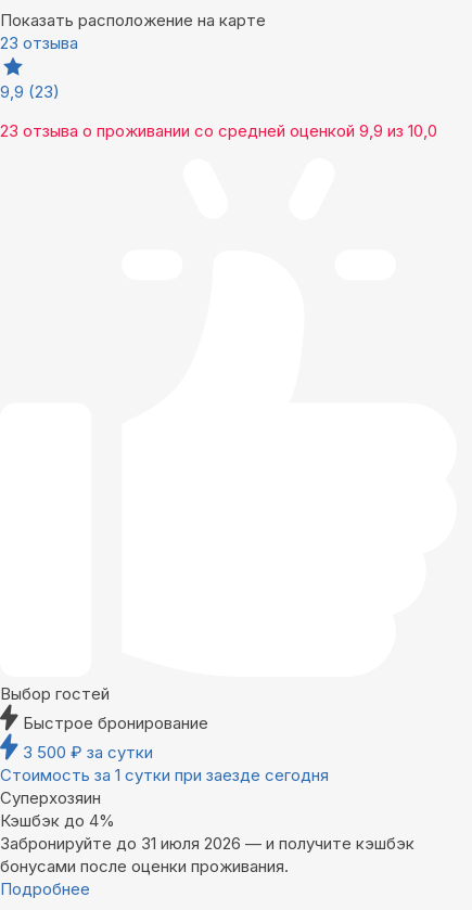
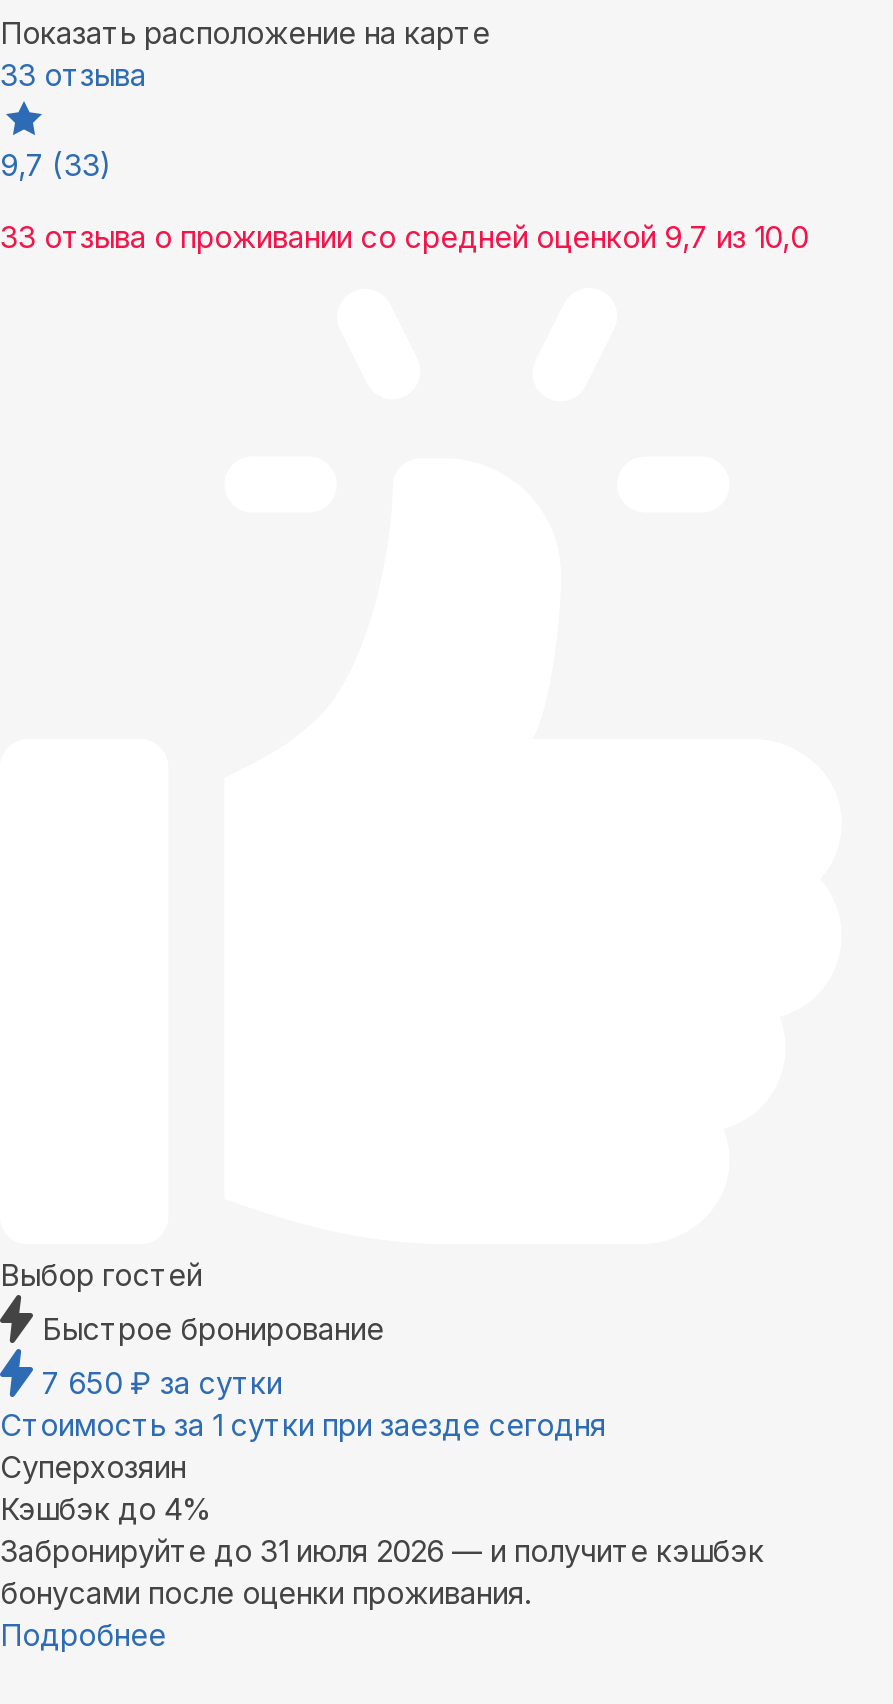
- 23 отзыва
+ 33 отзыва

- 9,9 (23)
+ 9,7 (33)

- 23 отзыва о проживании со средней оценкой 9,9 из 10,0
+ 33 отзыва о проживании со средней оценкой 9,7 из 10,0

- 3 500 ₽ за сутки
+ 7 650 ₽ за сутки
